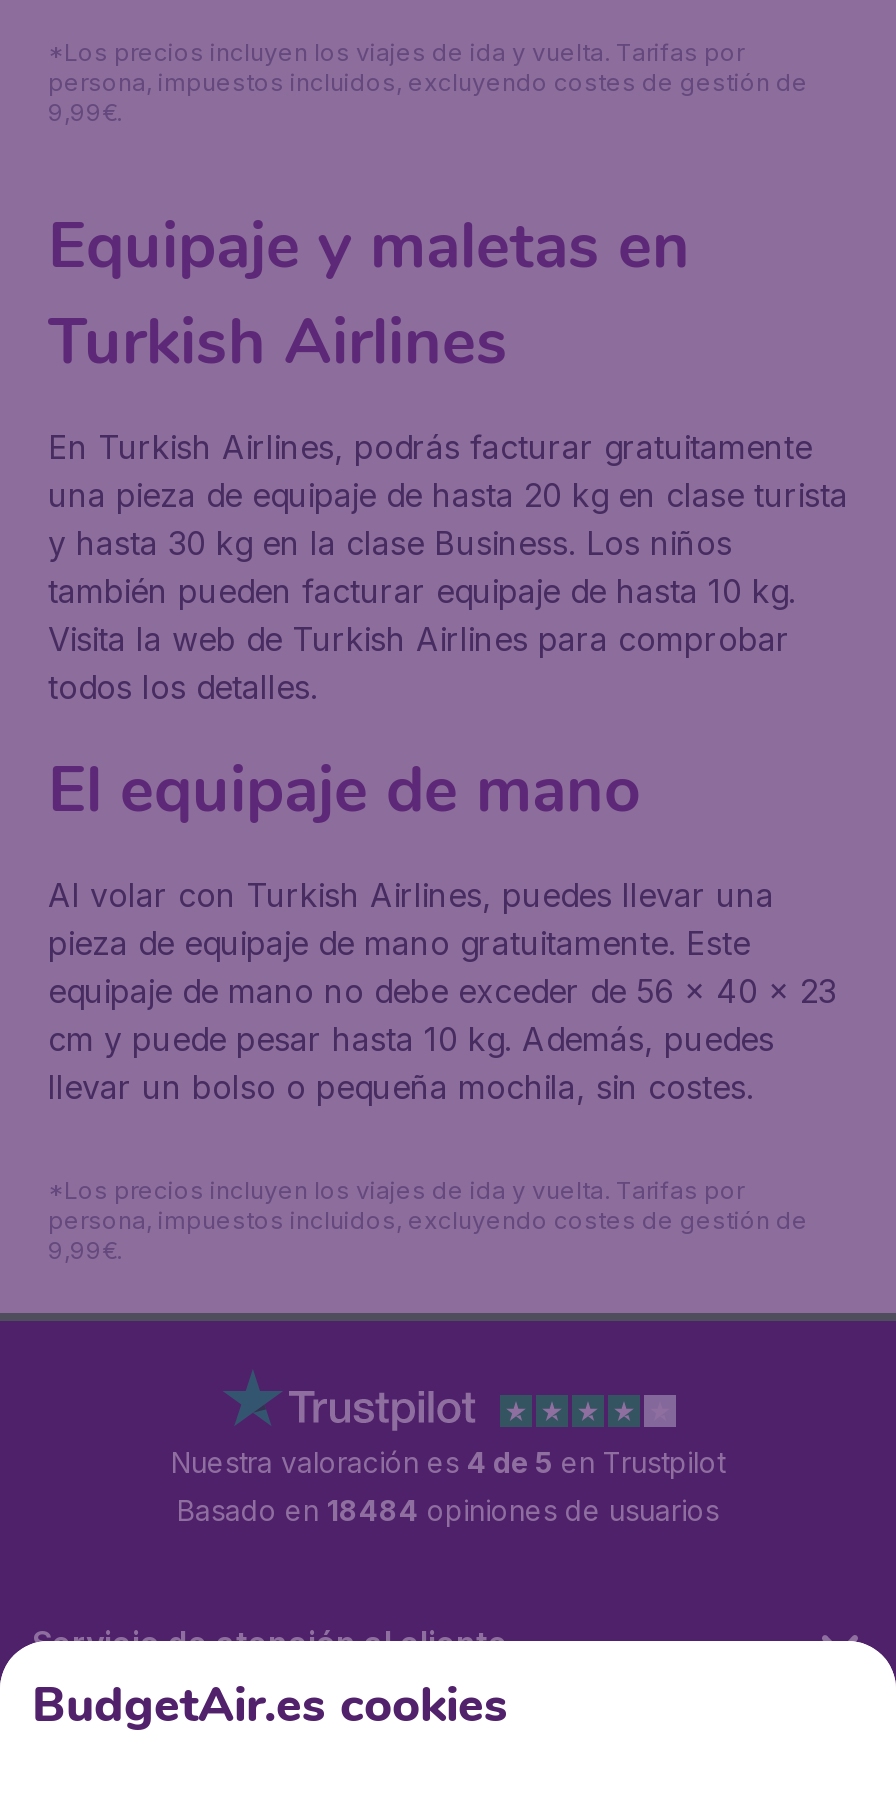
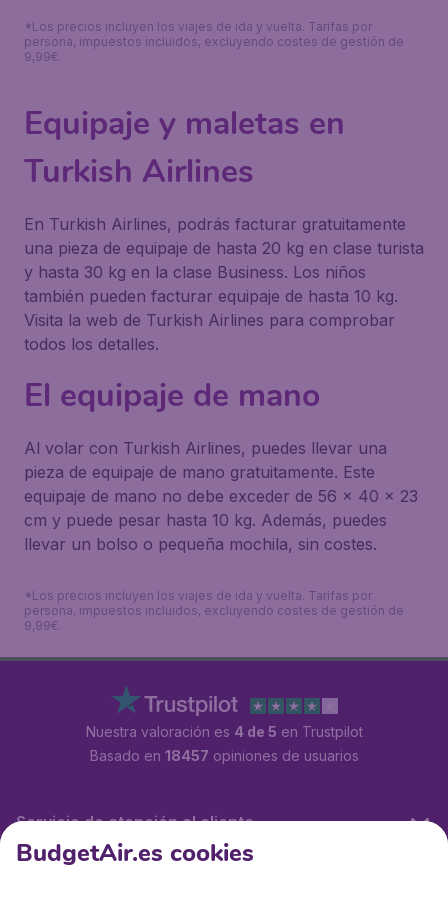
- Basado en 18484 opiniones de usuarios
+ Basado en 18457 opiniones de usuarios
